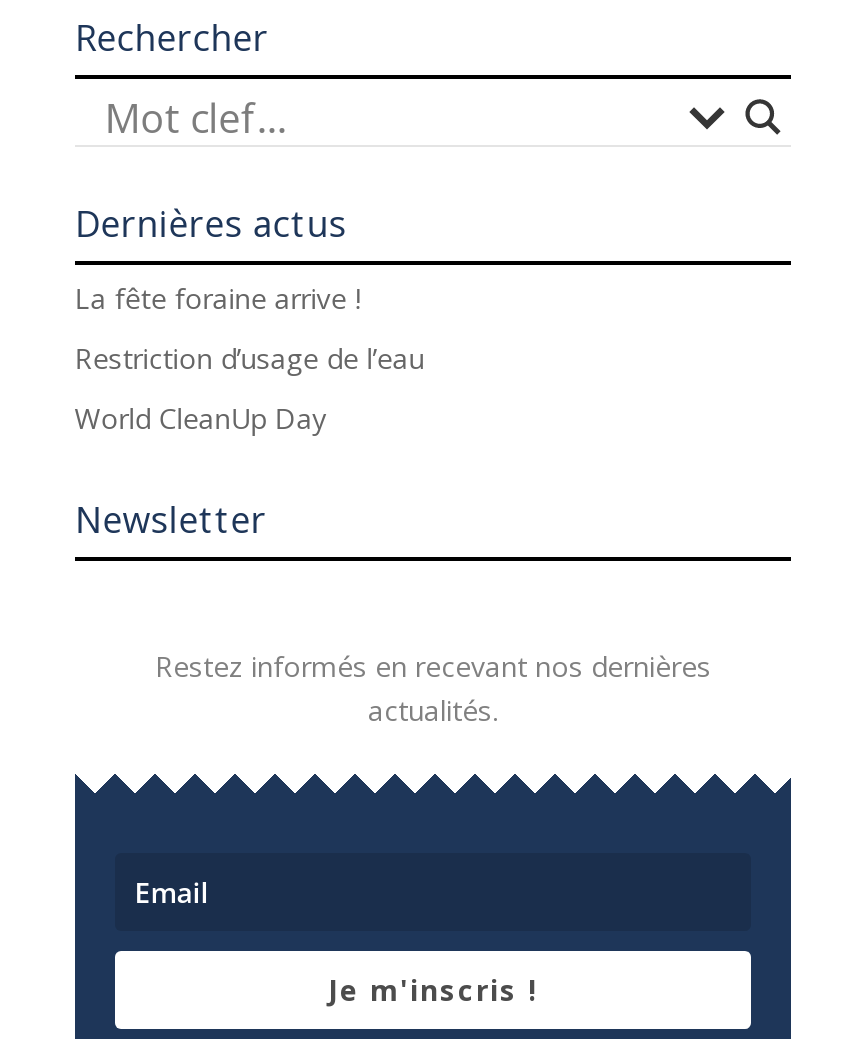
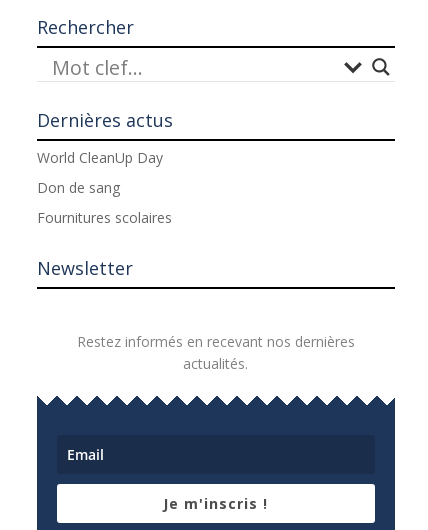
- La fête foraine arrive !
- Restriction d’usage de l’eau

moved up: World CleanUp Day

+ Don de sang
+ Fournitures scolaires
